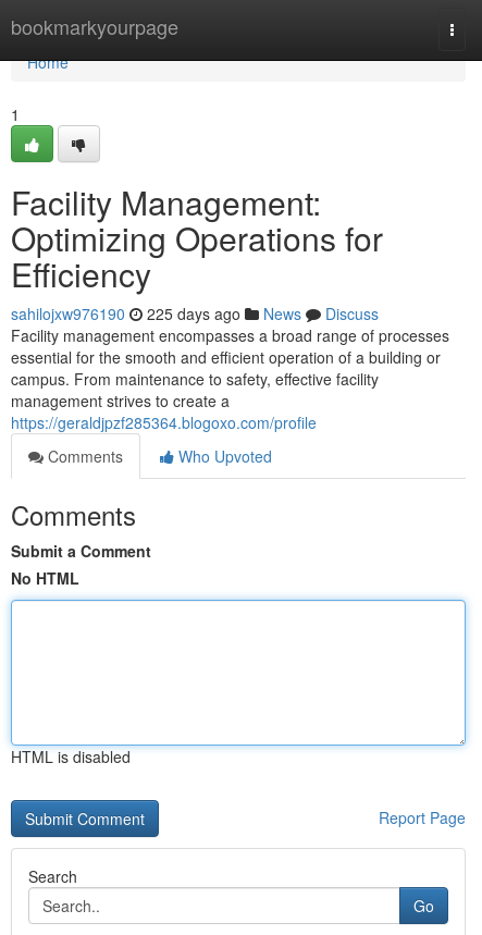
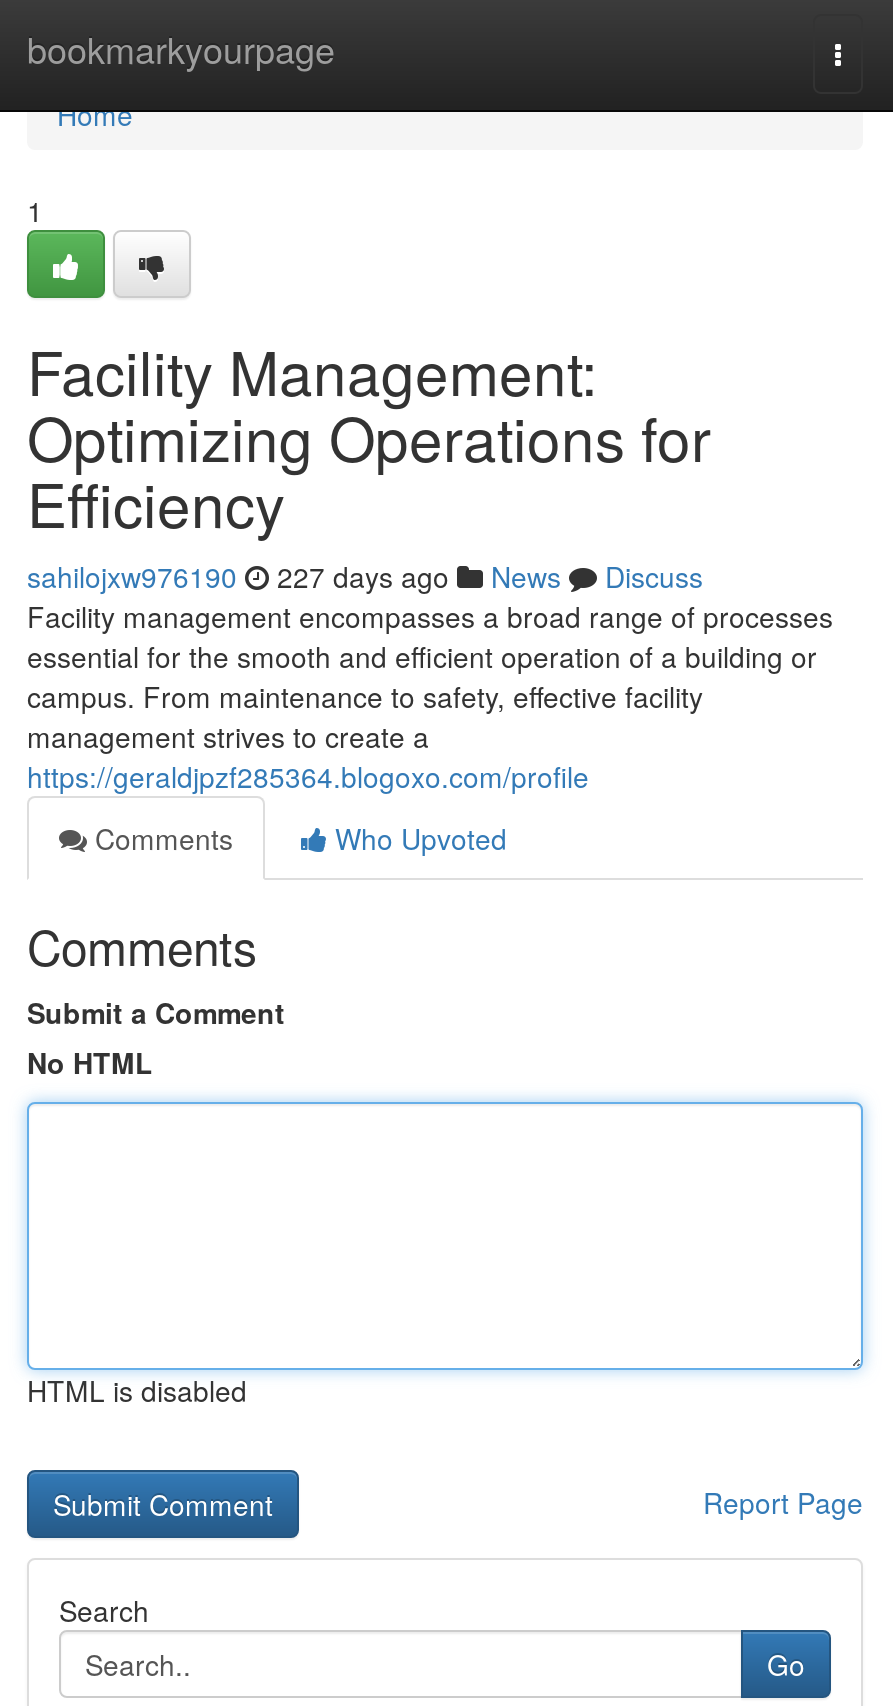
- sahilojxw976190 225 days ago News Discuss
+ sahilojxw976190 227 days ago News Discuss
